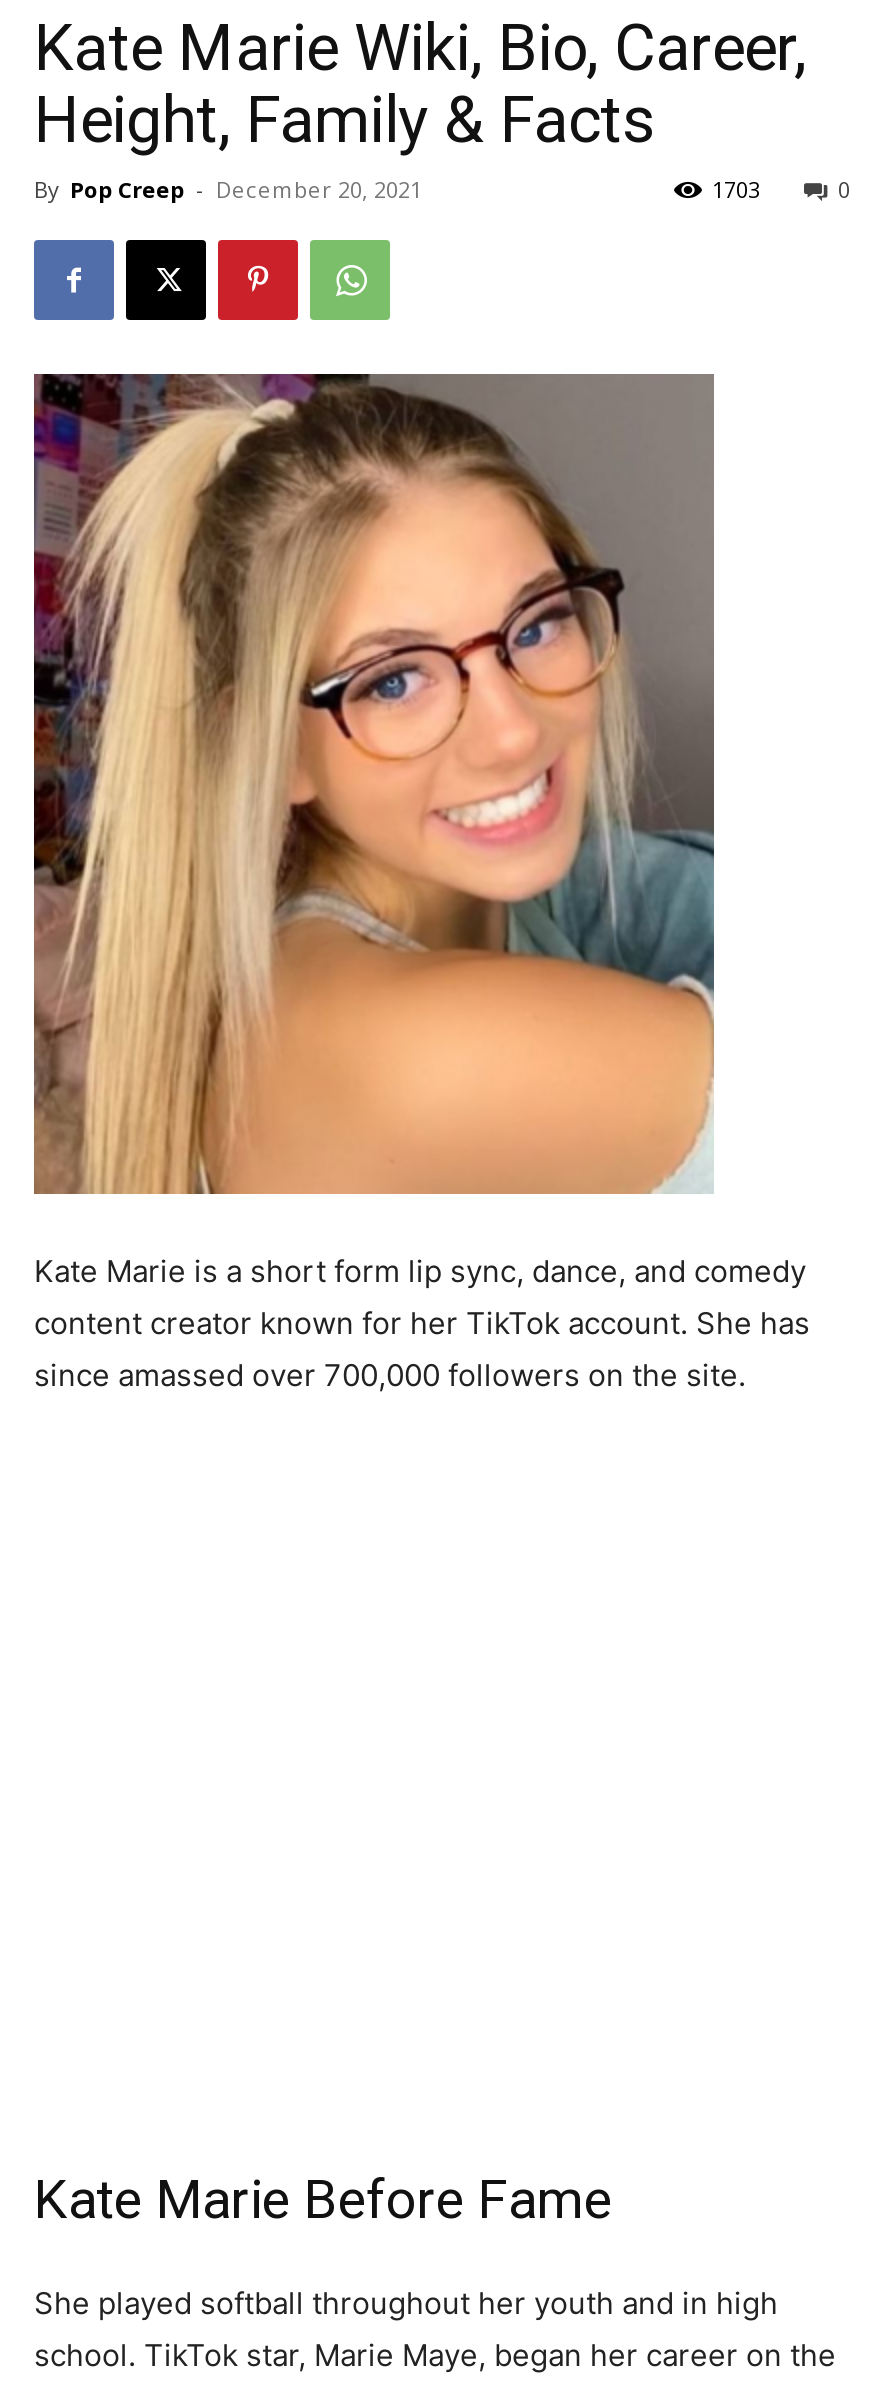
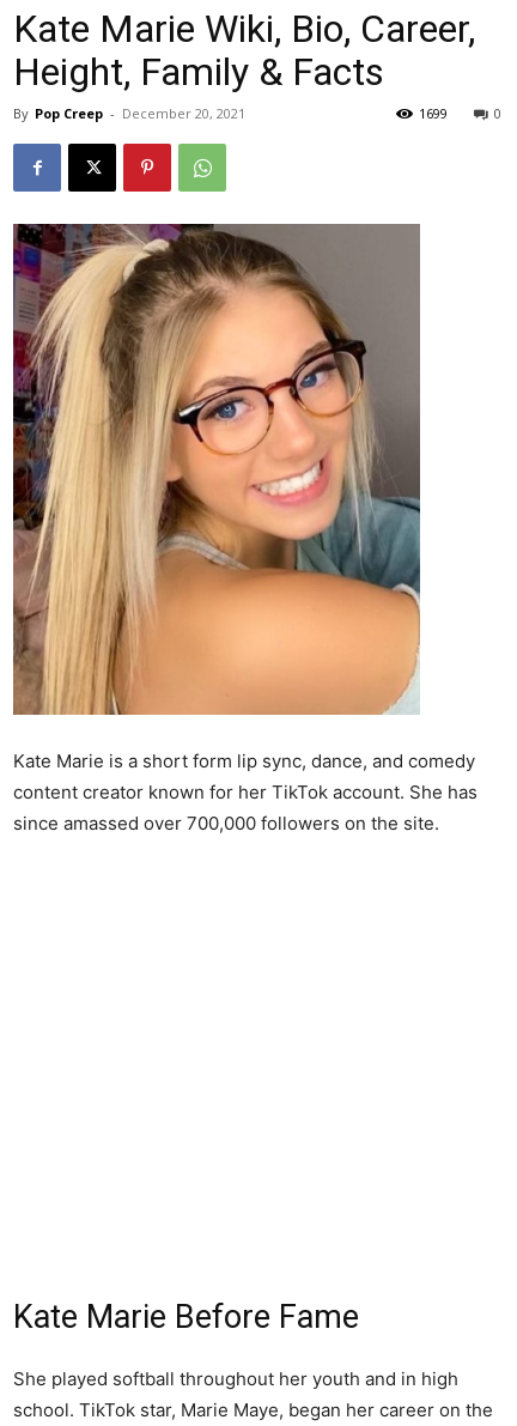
- 1703
+ 1699
